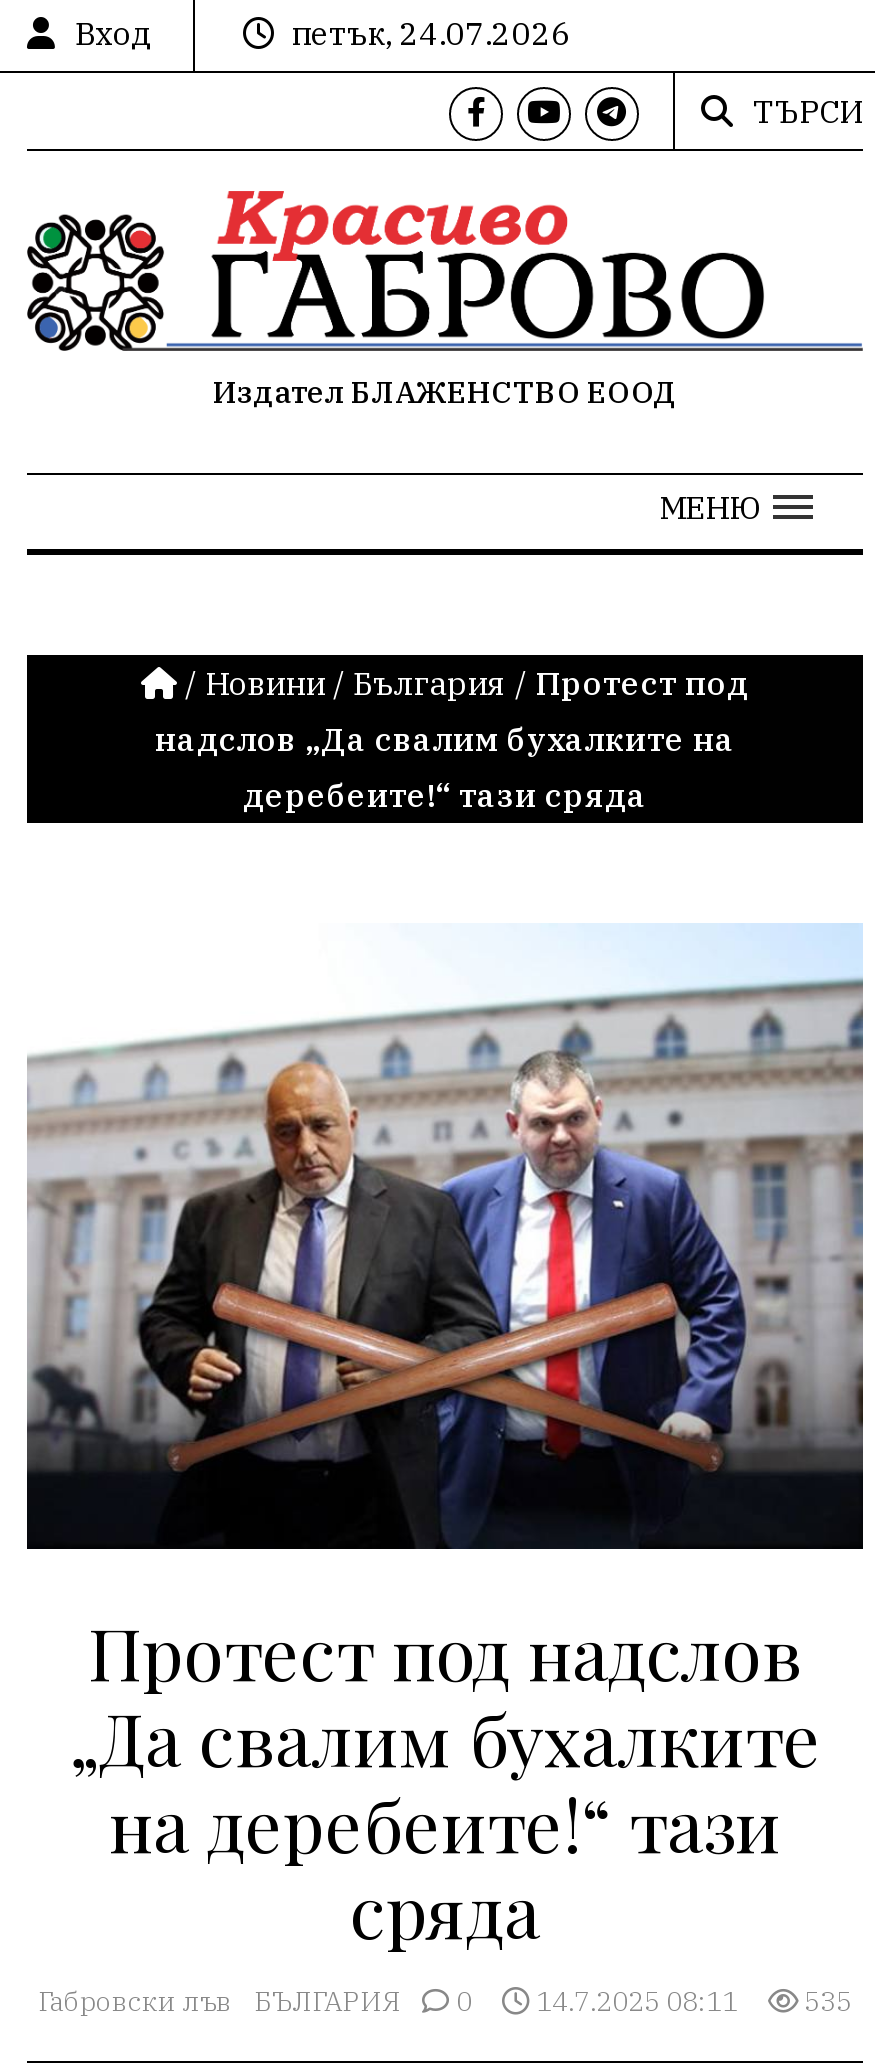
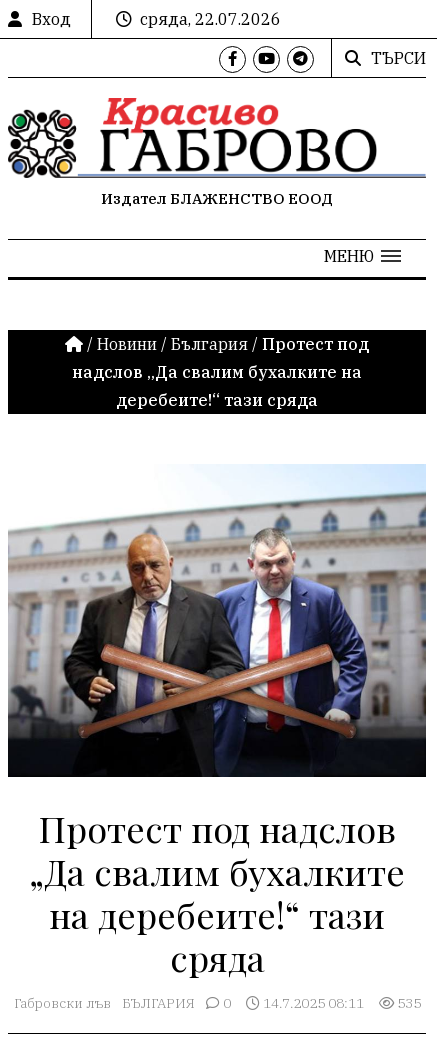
- петък, 24.07.2026
+ сряда, 22.07.2026
